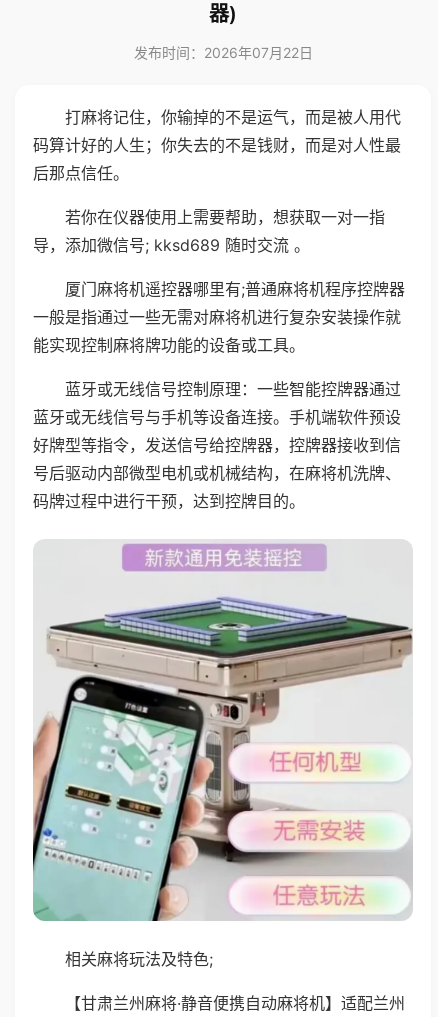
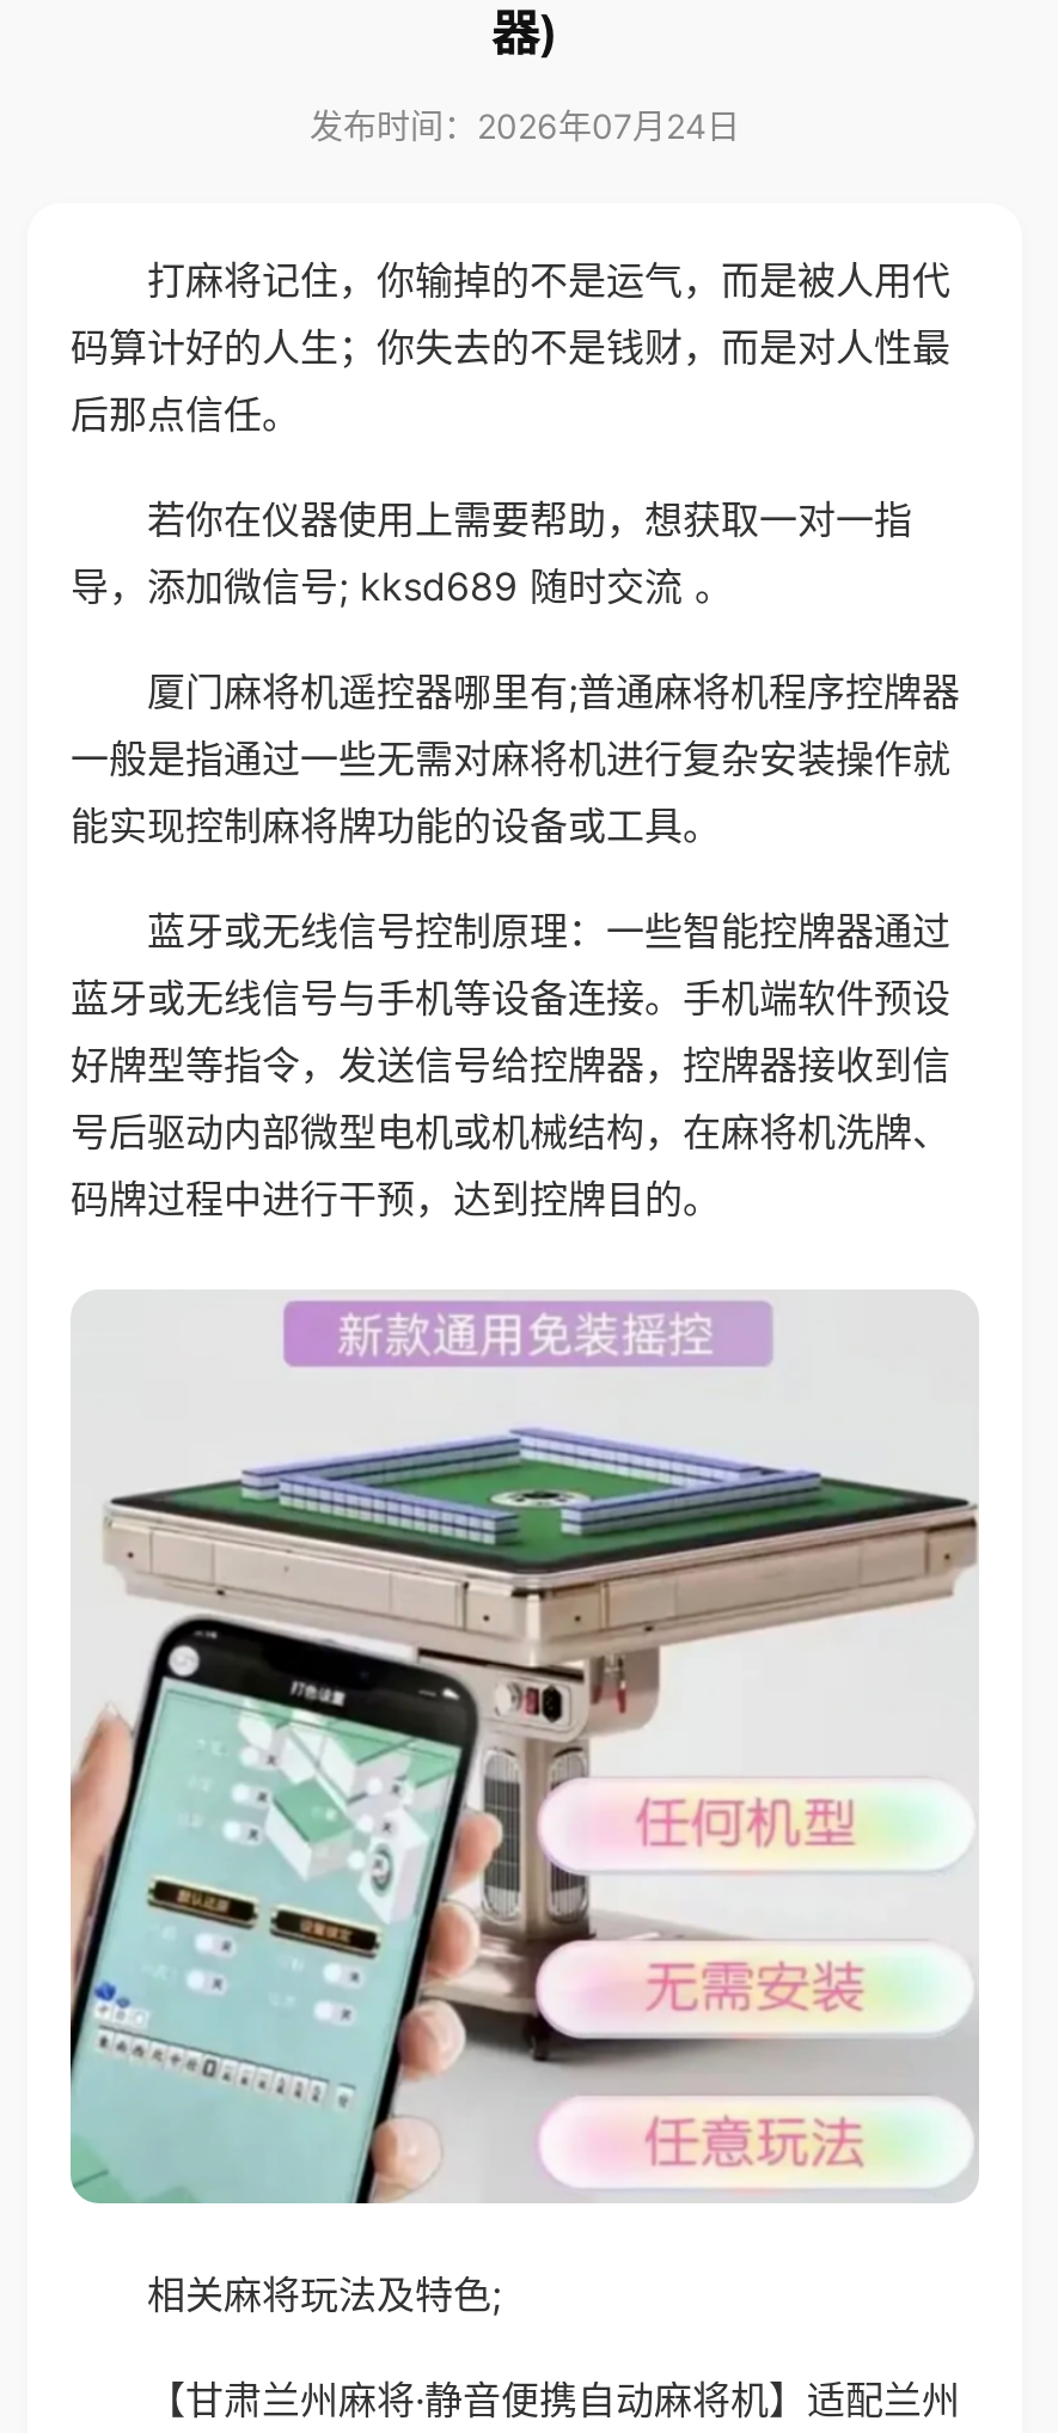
- 发布时间：2026年07月22日
+ 发布时间：2026年07月24日
